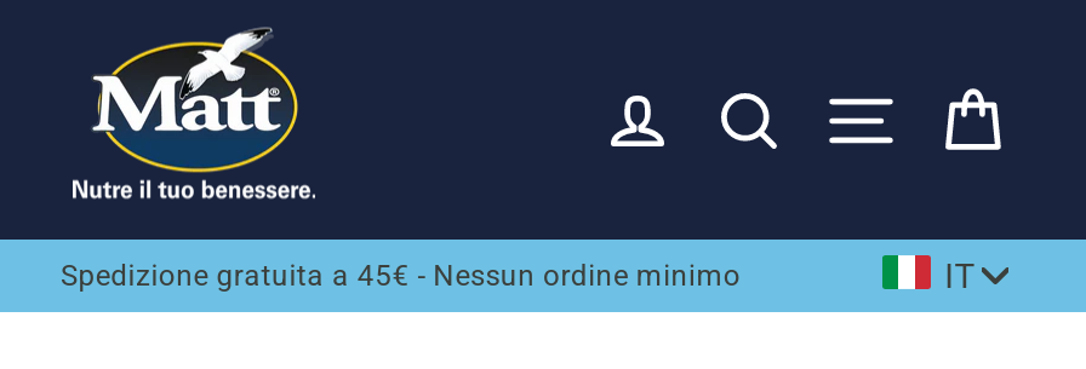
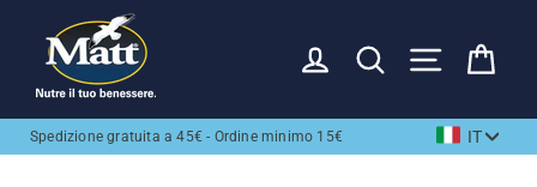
- Spedizione gratuita a 45€ - Nessun ordine minimo
+ Spedizione gratuita a 45€ - Ordine minimo 15€
